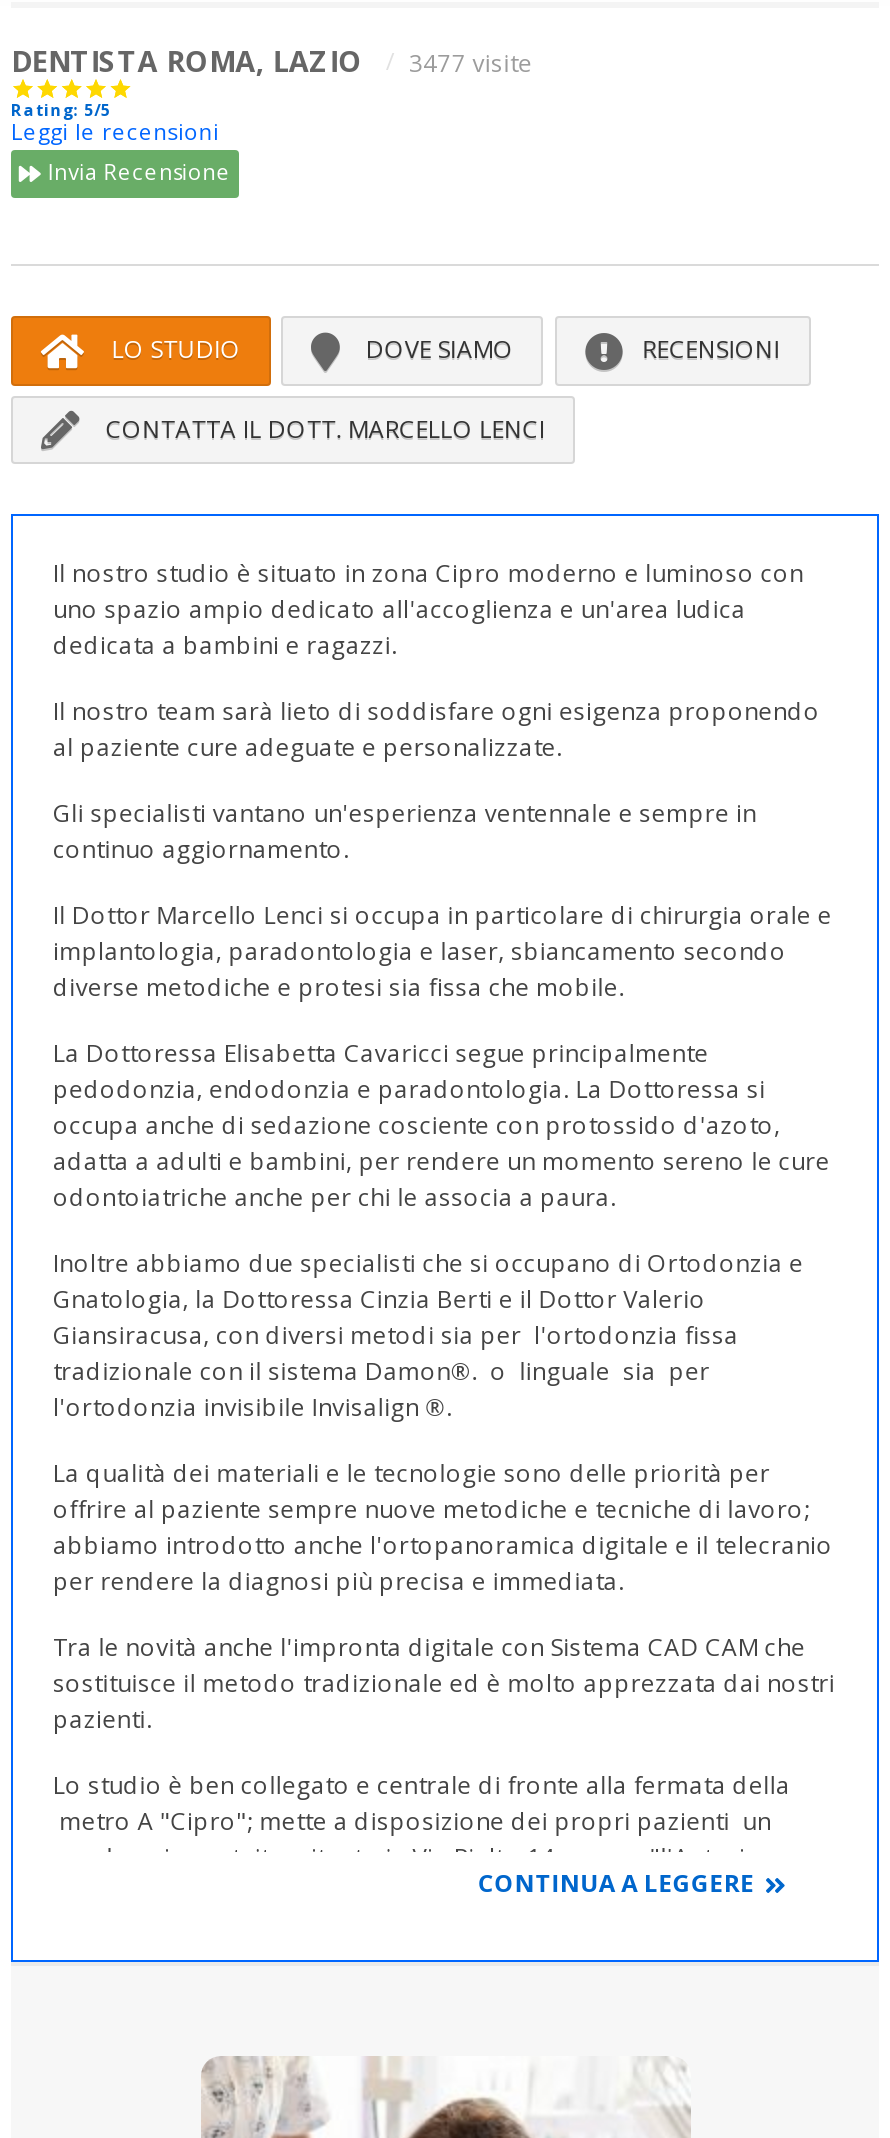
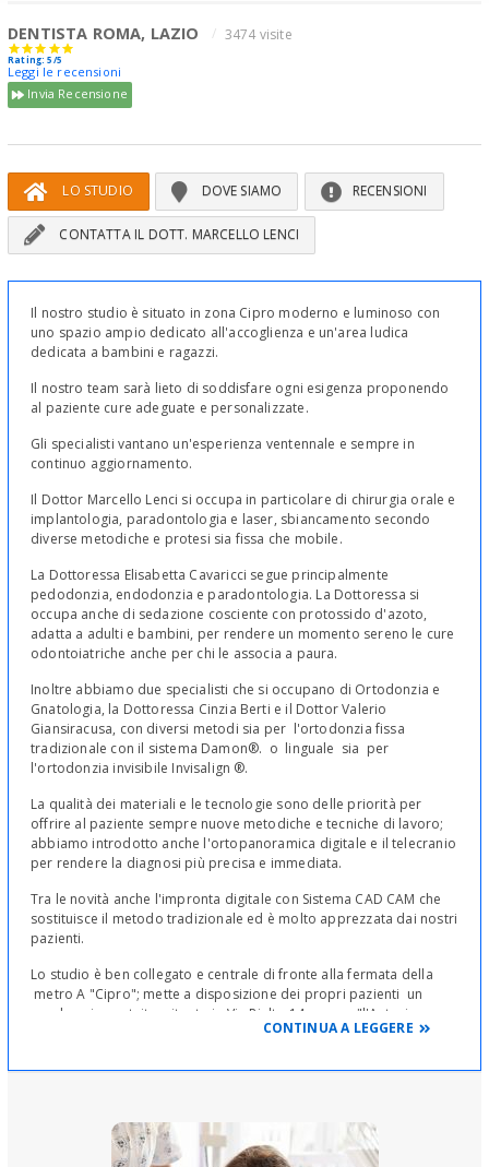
- DENTISTA ROMA, LAZIO 3477 visite
+ DENTISTA ROMA, LAZIO 3474 visite
